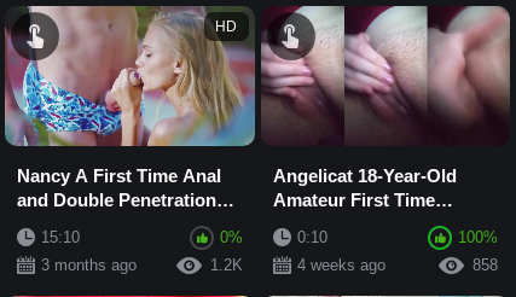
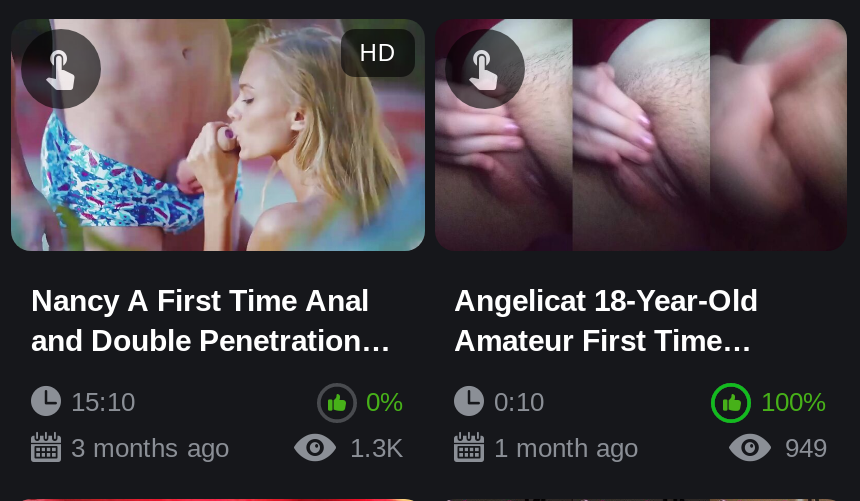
- 1.2K
+ 1.3K

- 4 weeks ago
+ 1 month ago

- 858
+ 949
